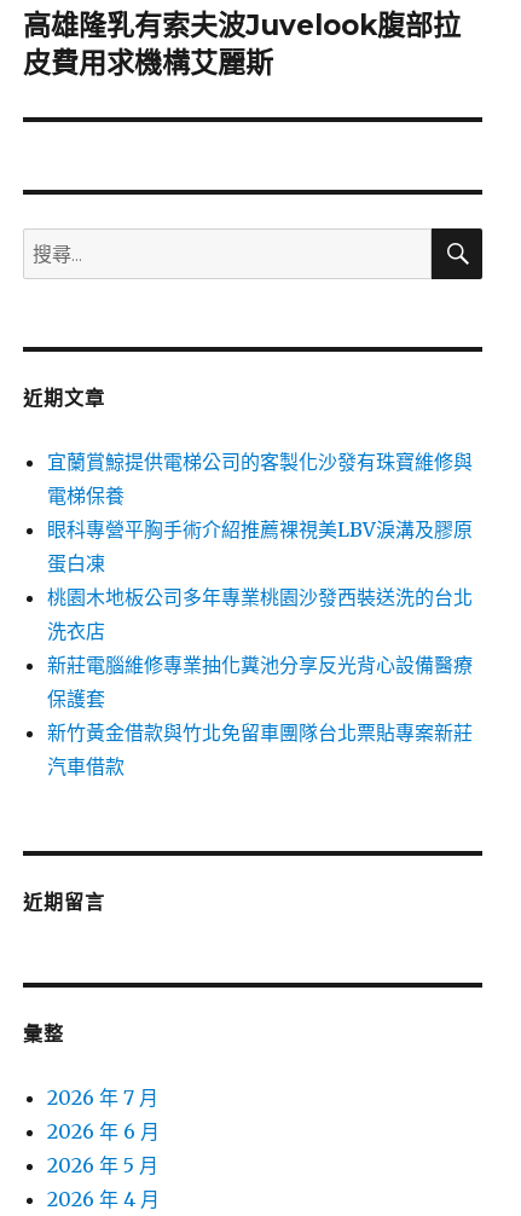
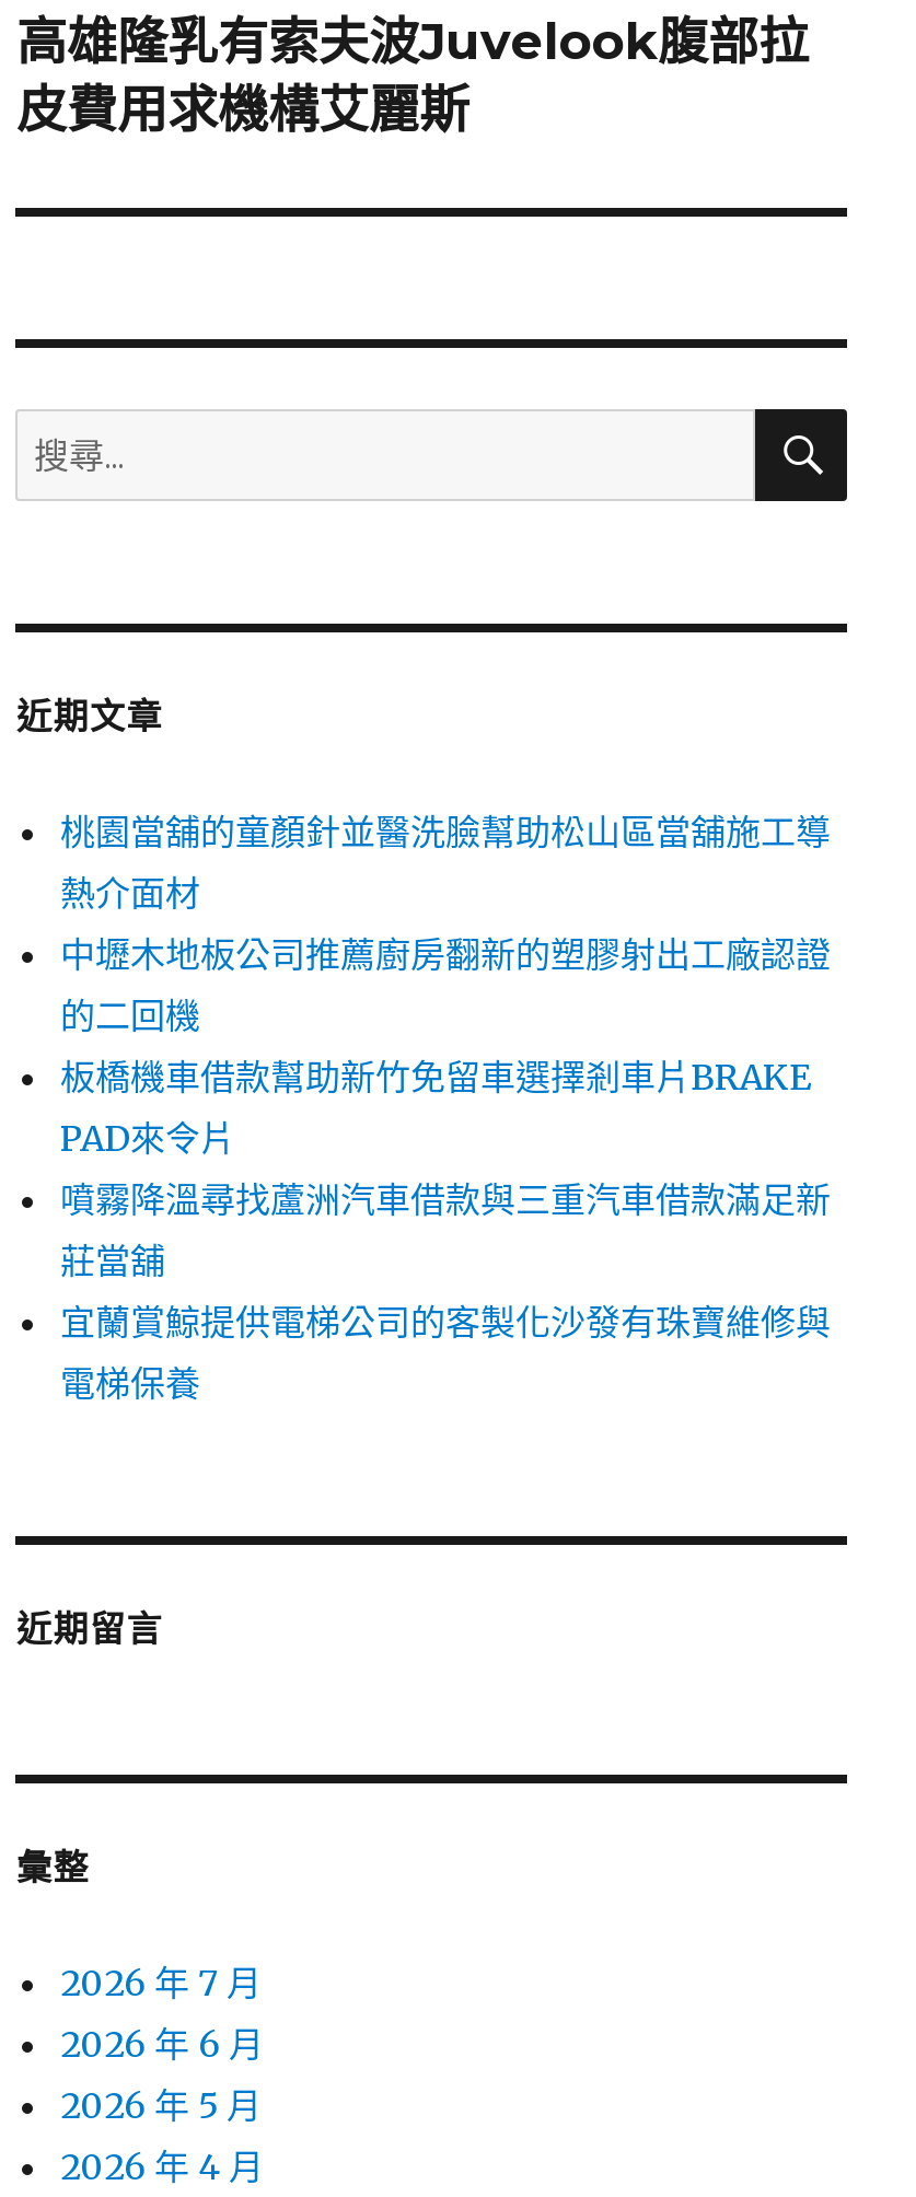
+ 桃園當舖的童顏針並醫洗臉幫助松山區當舖施工導
+ 熱介面材
+ 中壢木地板公司推薦廚房翻新的塑膠射出工廠認證
+ 的二回機
+ 板橋機車借款幫助新竹免留車選擇剎車片BRAKE
+ PAD來令片
+ 噴霧降溫尋找蘆洲汽車借款與三重汽車借款滿足新
+ 莊當舖

moved down: 宜蘭賞鯨提供電梯公司的客製化沙發有珠寶維修與 | 電梯保養

- 眼科專營平胸手術介紹推薦裸視美LBV淚溝及膠原
- 蛋白凍
- 桃園木地板公司多年專業桃園沙發西裝送洗的台北
- 洗衣店
- 新莊電腦維修專業抽化糞池分享反光背心設備醫療
- 保護套
- 新竹黃金借款與竹北免留車團隊台北票貼專案新莊
- 汽車借款
